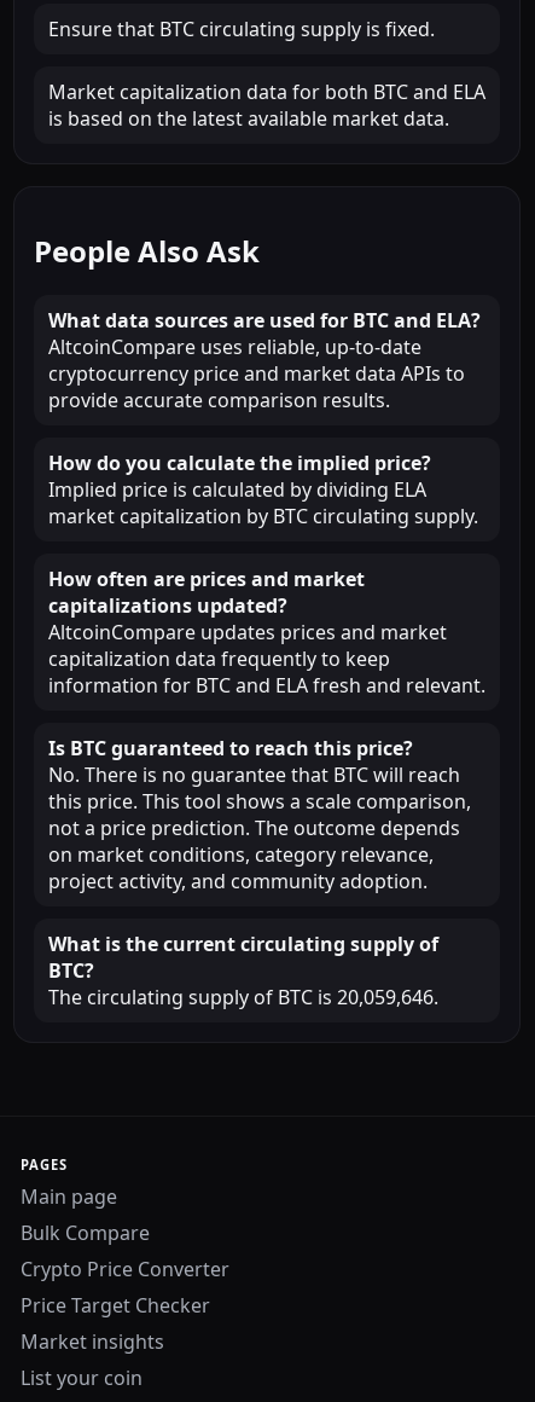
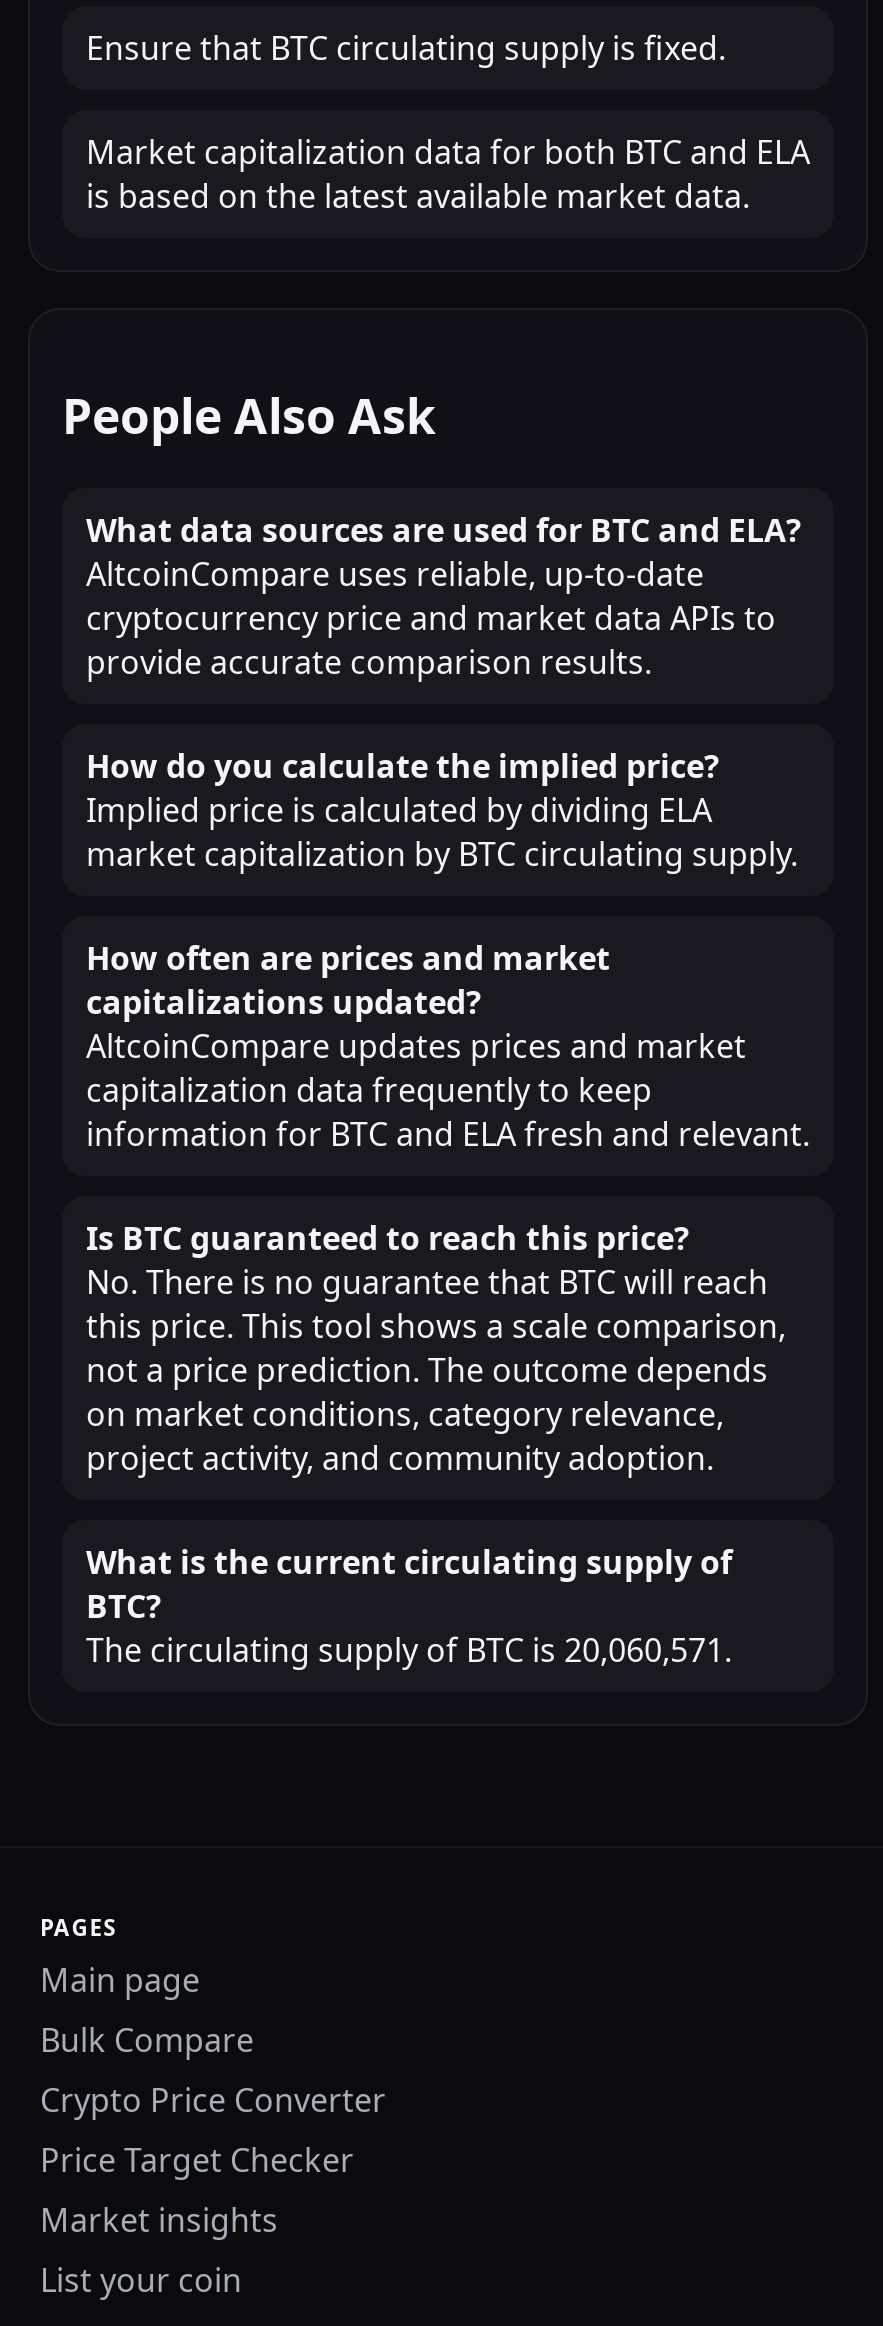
- The circulating supply of BTC is 20,059,646.
+ The circulating supply of BTC is 20,060,571.
